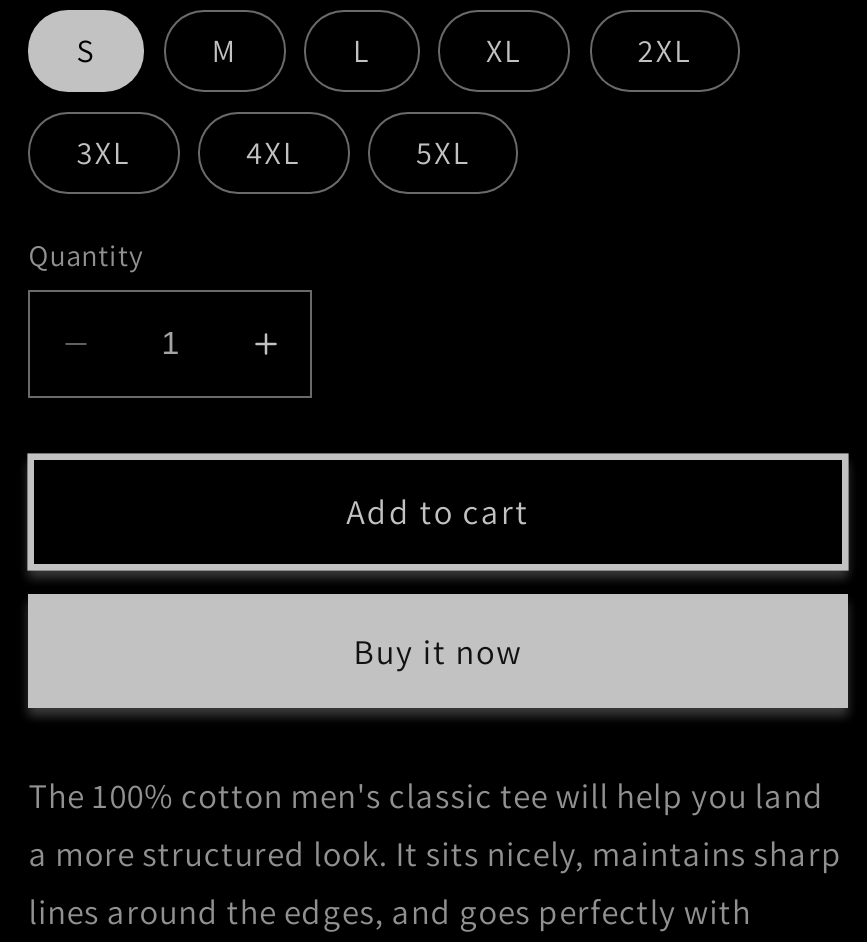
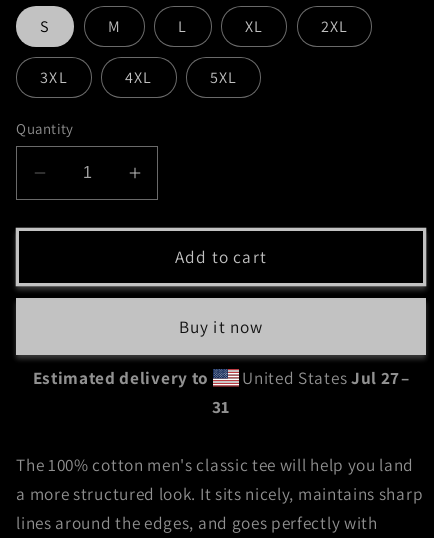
+ Estimated delivery to
+ United States Jul 27–
+ 31
